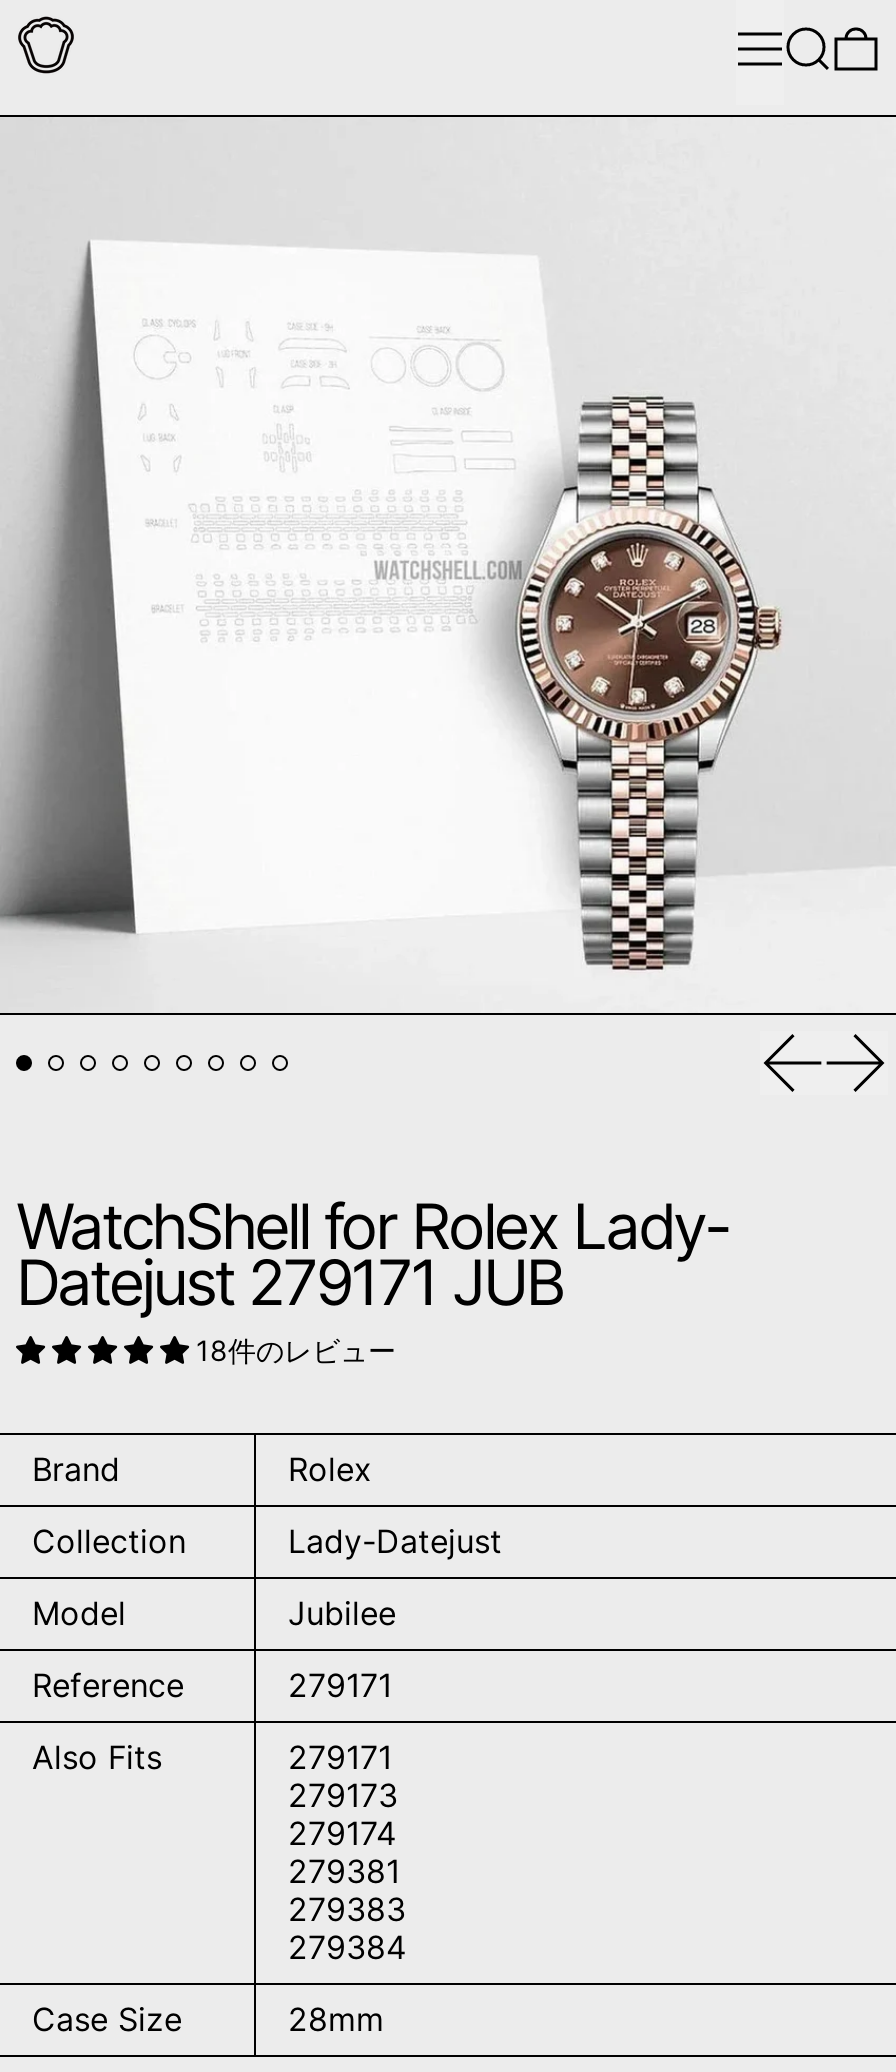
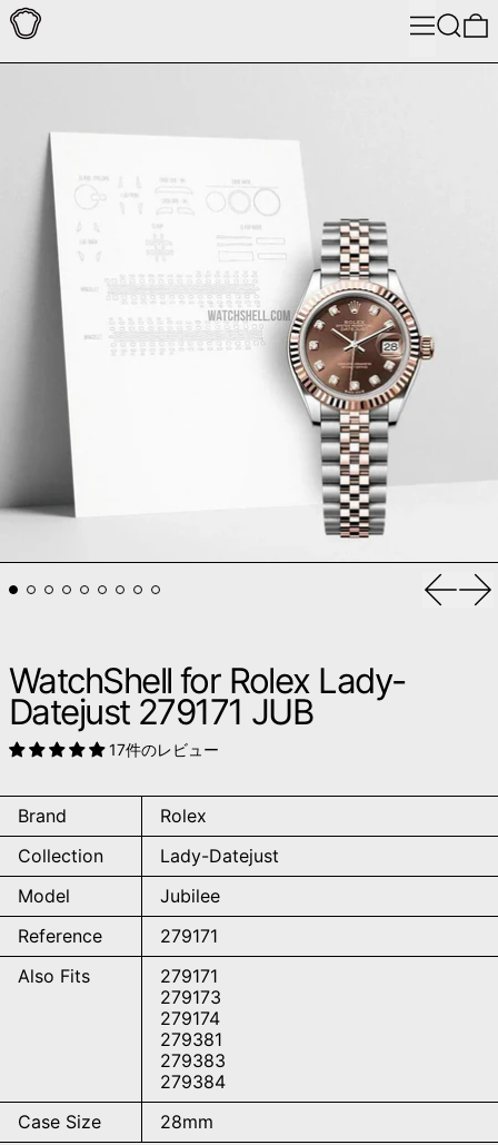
- 18件のレビュー
+ 17件のレビュー
